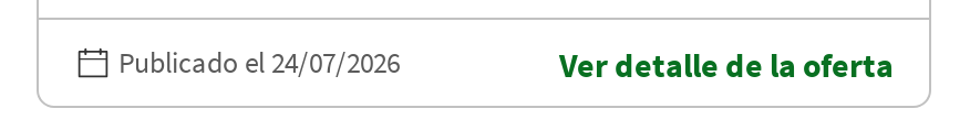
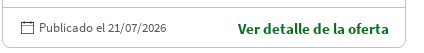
- Publicado el 24/07/2026
+ Publicado el 21/07/2026
